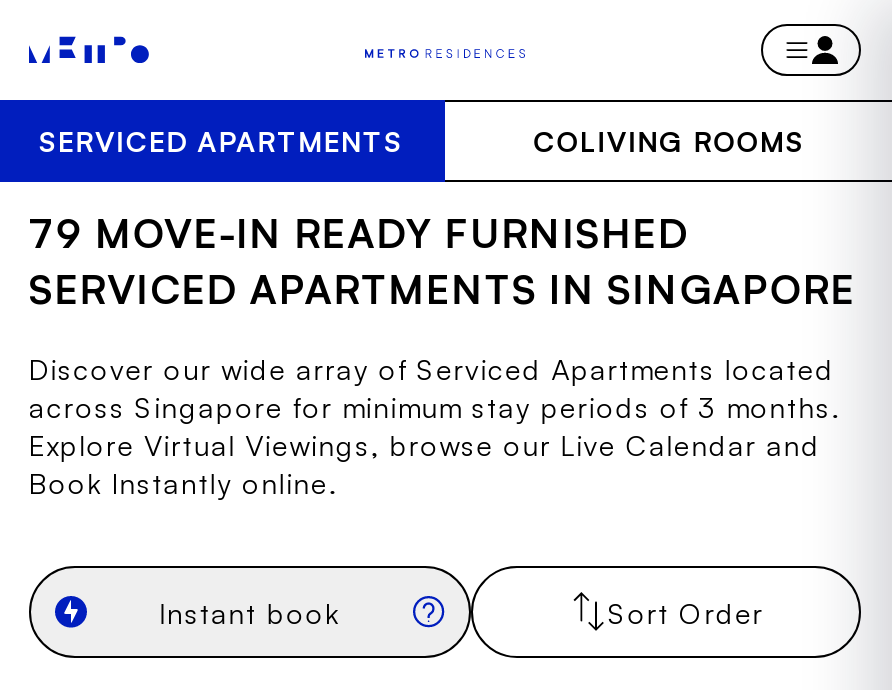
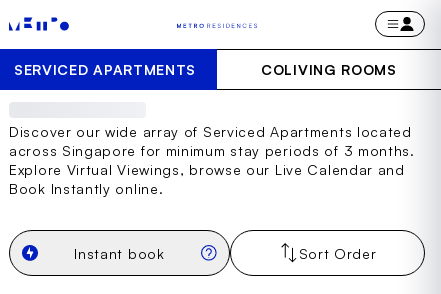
- 79 MOVE-IN READY FURNISHED
- SERVICED APARTMENTS IN SINGAPORE
